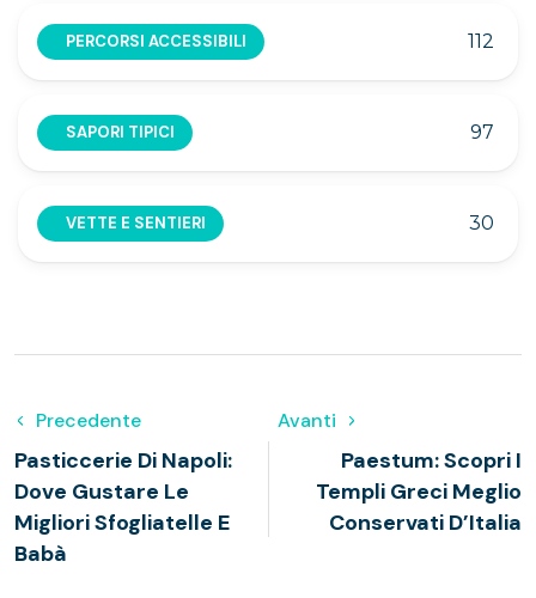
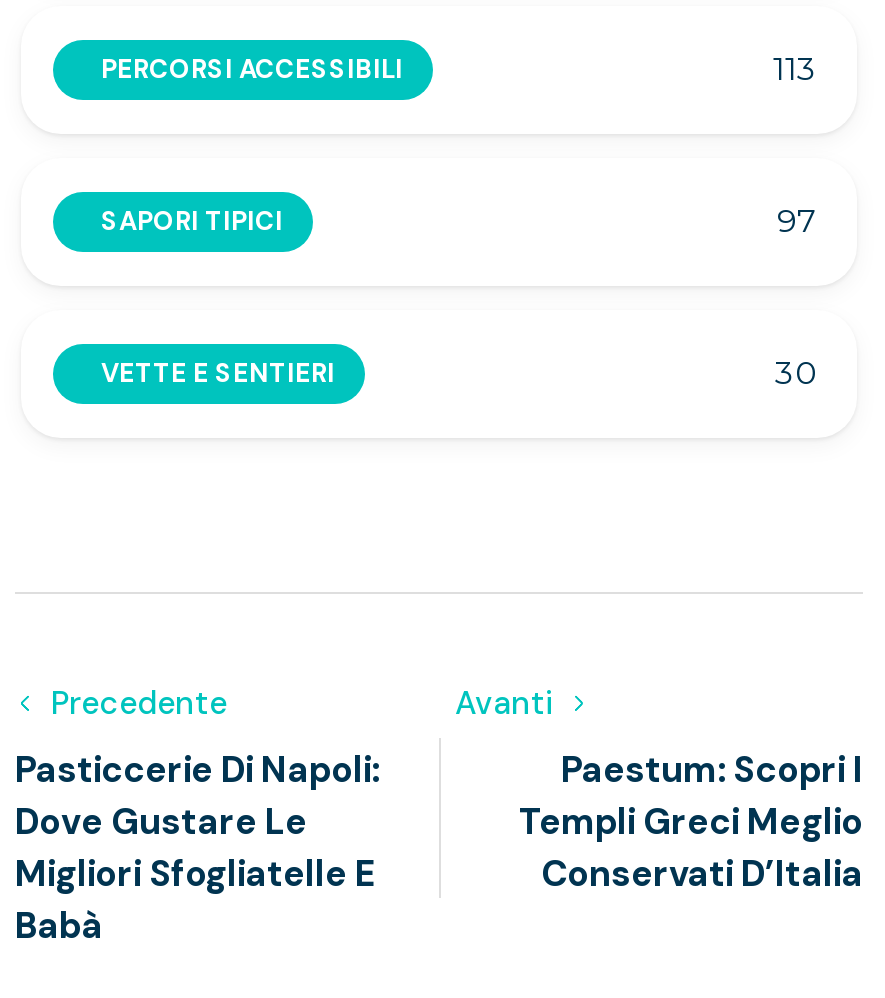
- 112
+ 113
